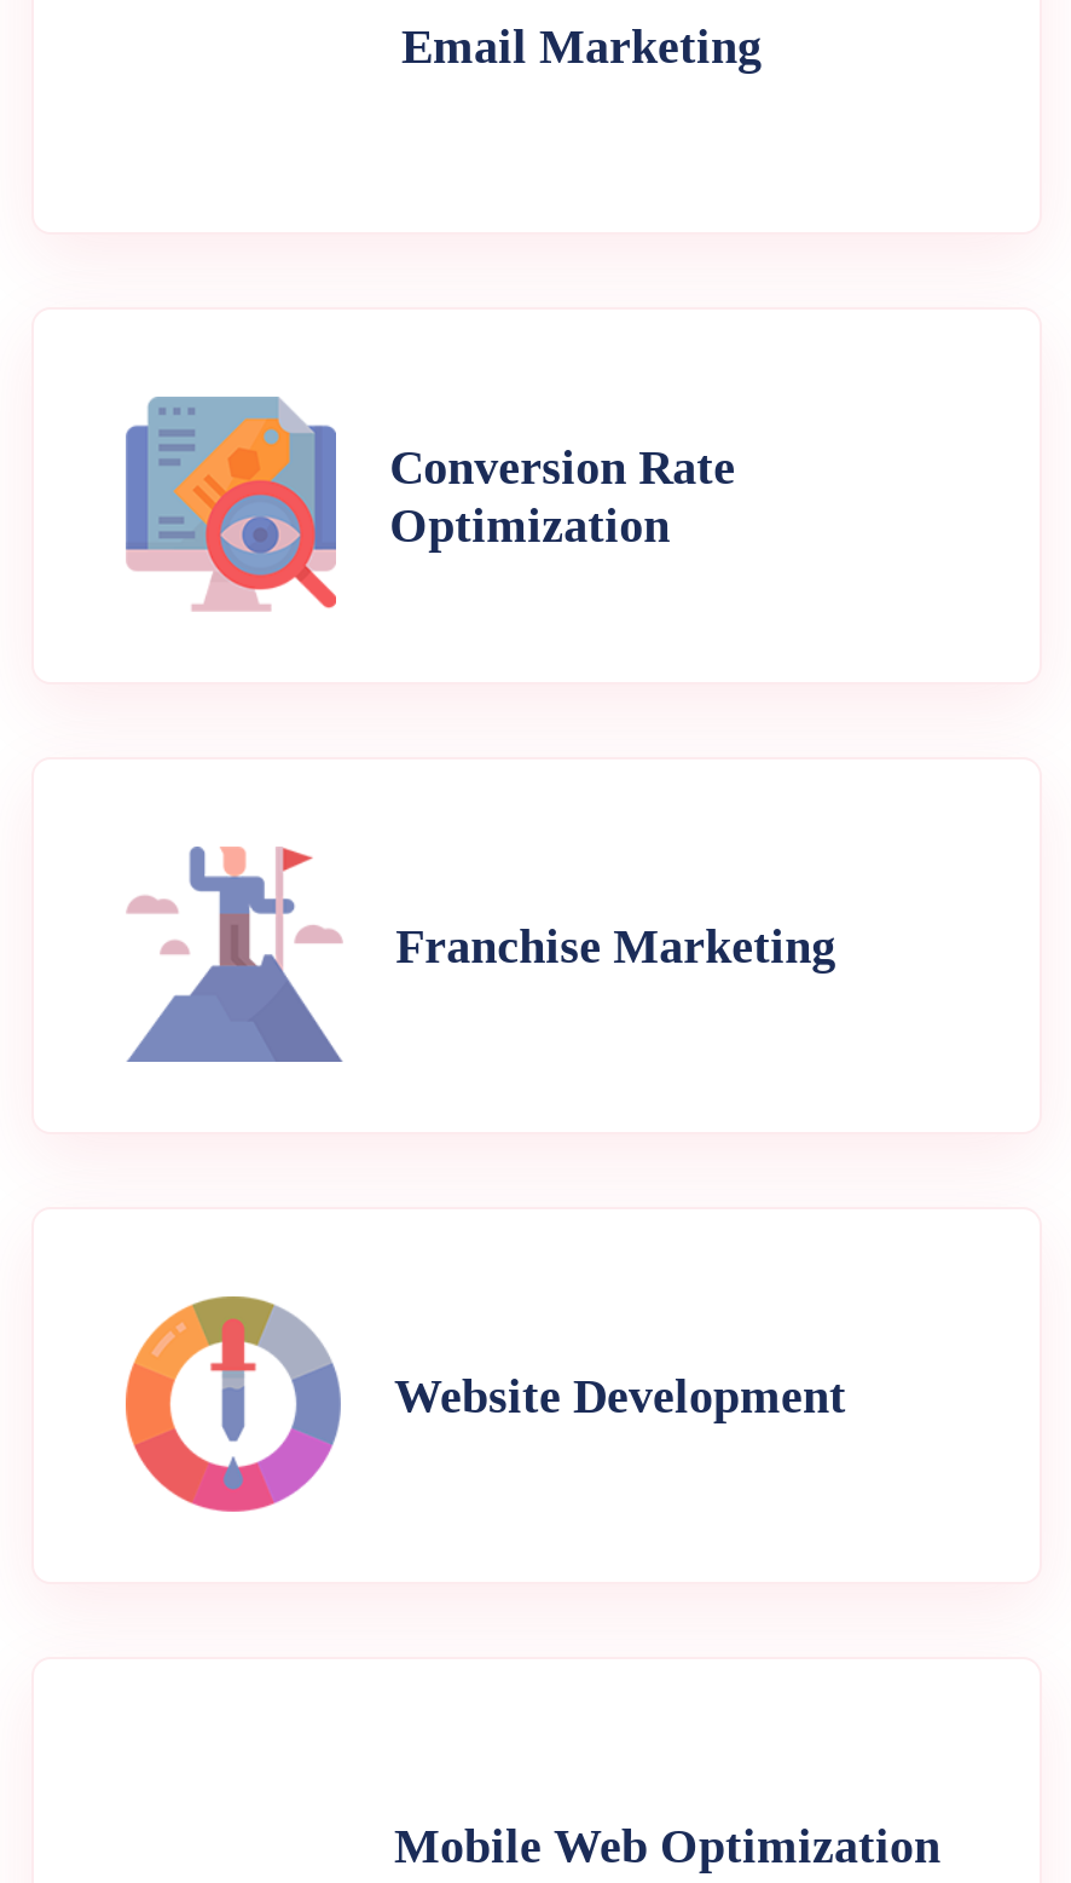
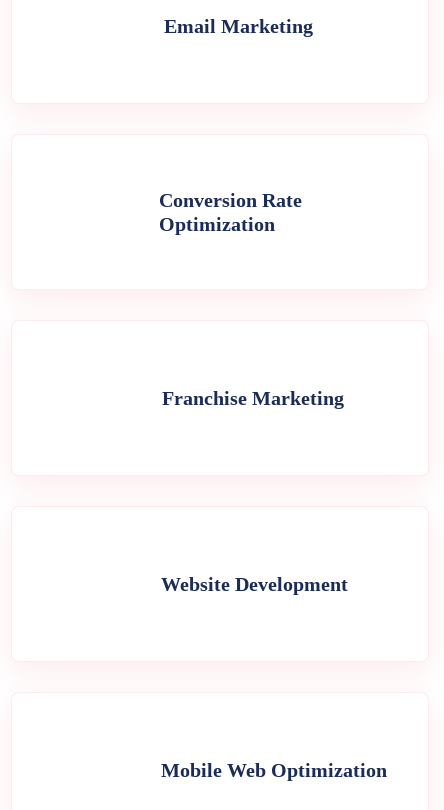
- [image]

- [image]

- [image]
